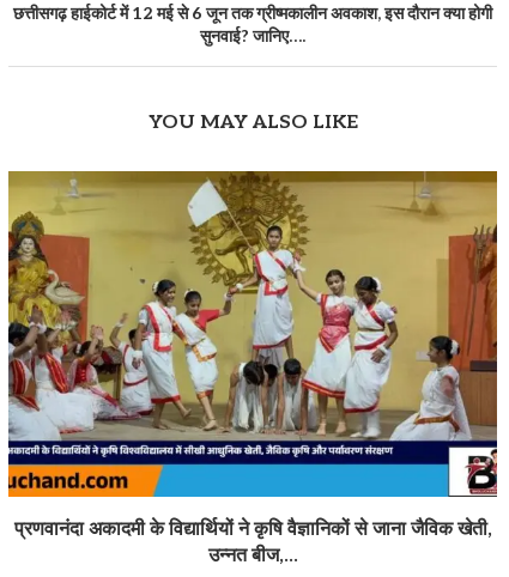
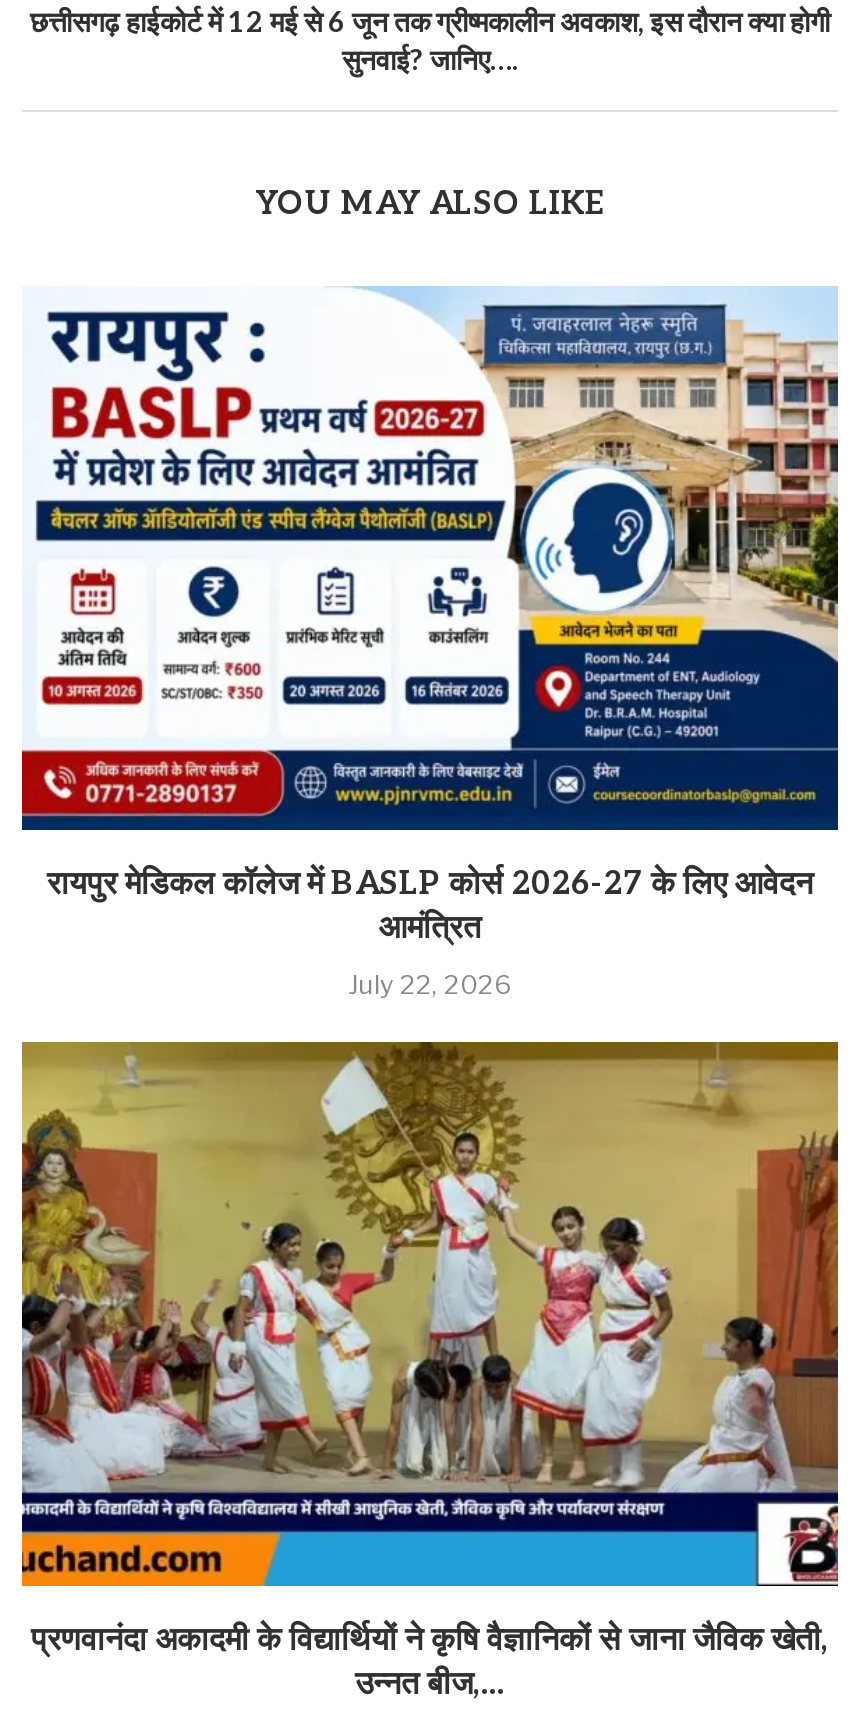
+ [image]
+ रायपुर मेडिकल कॉलेज में BASLP कोर्स 2026-27 के लिए आवेदन
+ आमंत्रित
+ July 22, 2026
